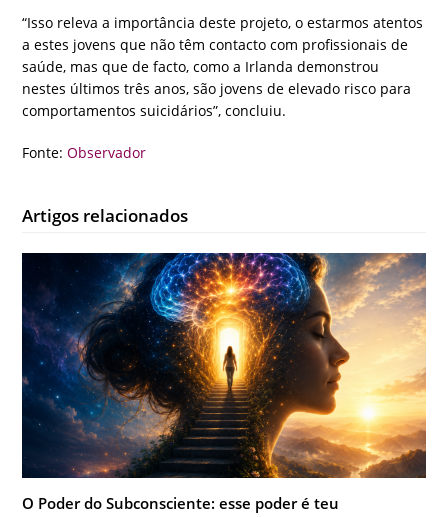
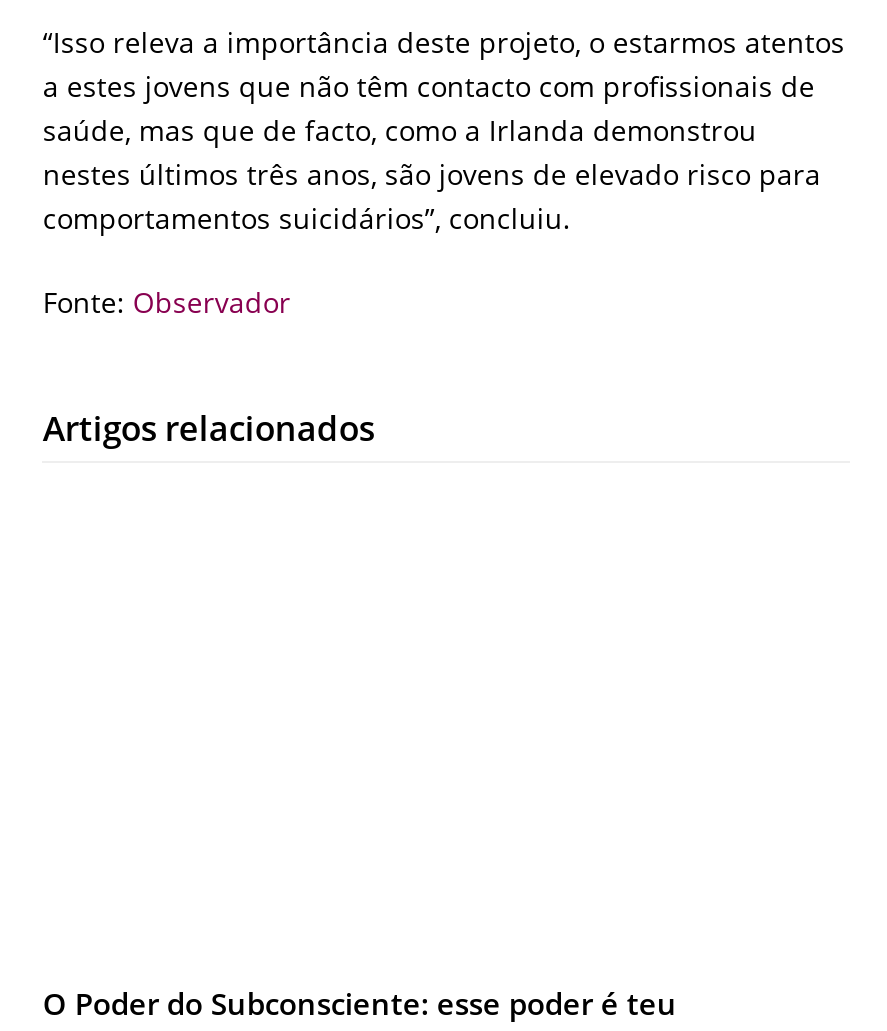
- [image]
